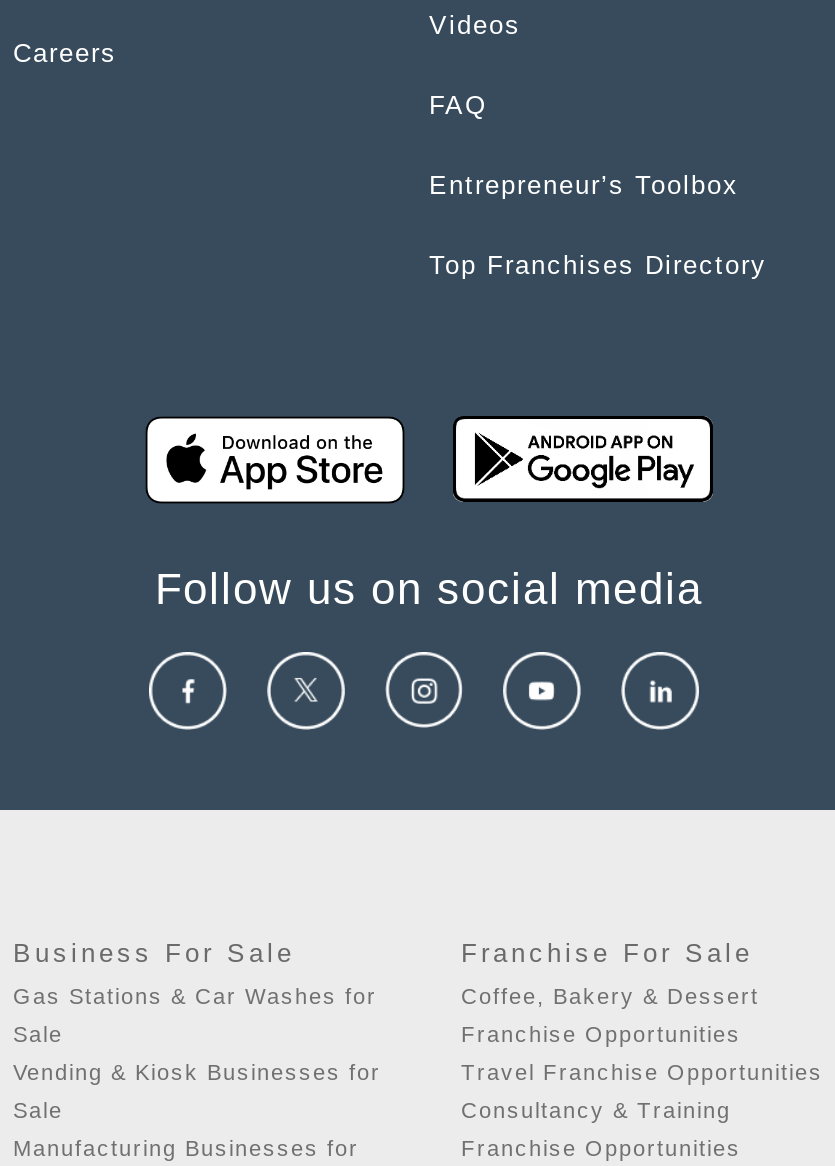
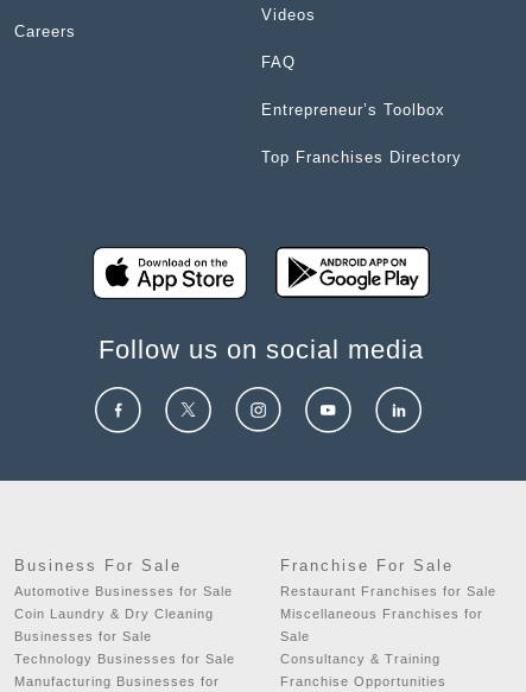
- Gas Stations & Car Washes for
+ Automotive Businesses for Sale

- Coffee, Bakery & Dessert
+ Restaurant Franchises for Sale

- Sale
+ Coin Laundry & Dry Cleaning

- Franchise Opportunities
+ Miscellaneous Franchises for

- Vending & Kiosk Businesses for
+ Businesses for Sale

- Travel Franchise Opportunities
+ Sale

- Sale
+ Technology Businesses for Sale
